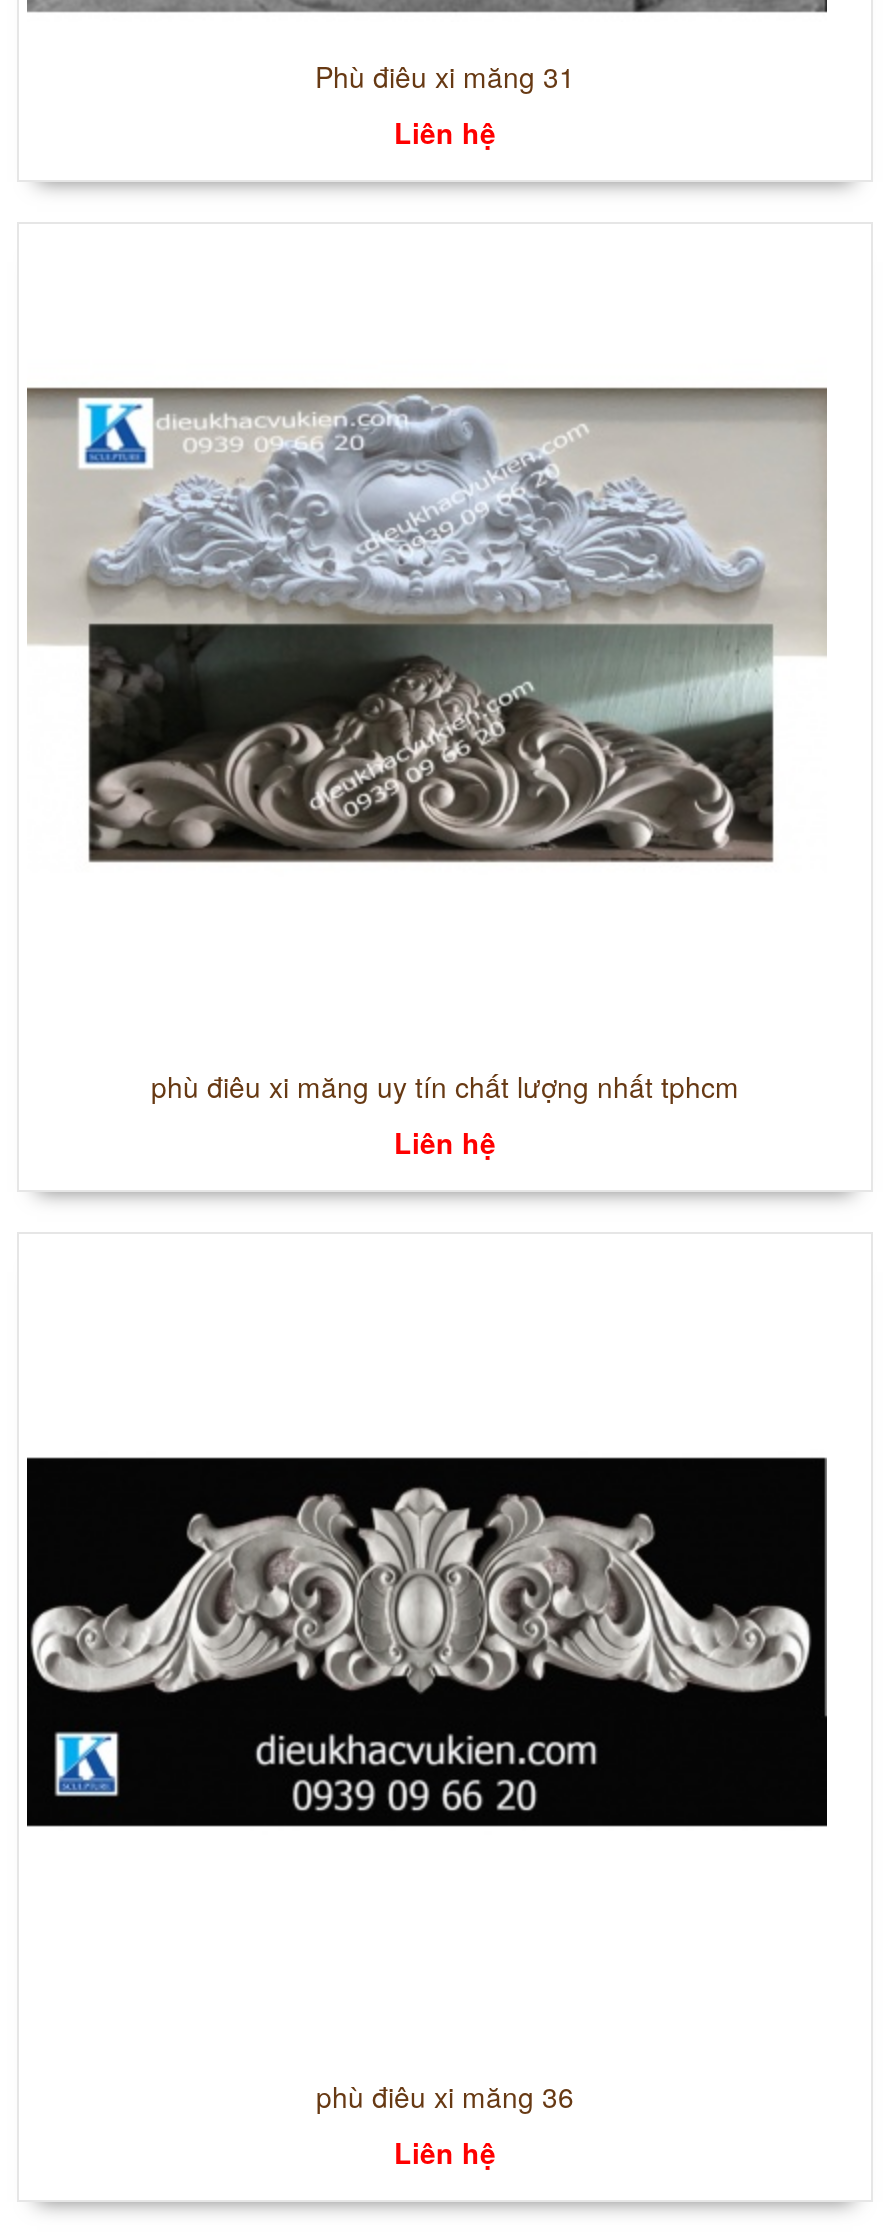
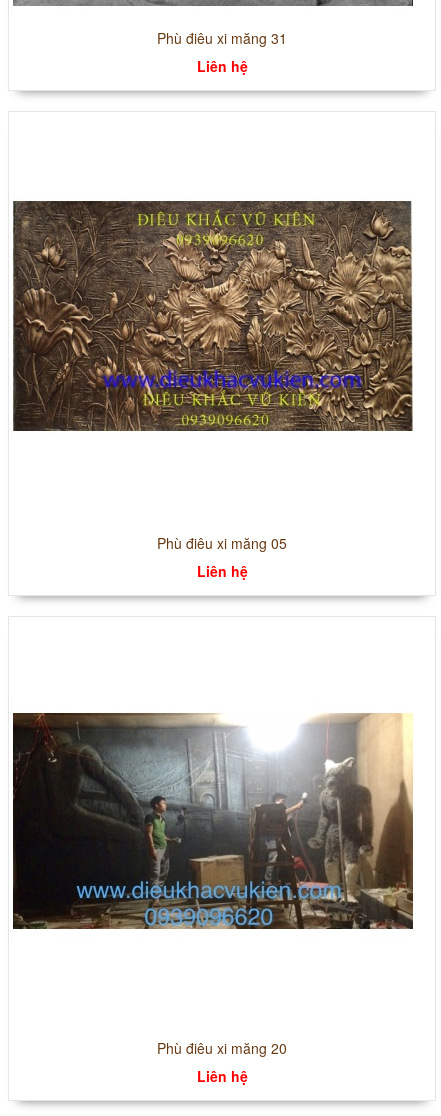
- [image]
+ [image]

- phù điêu xi măng uy tín chất lượng nhất tphcm
+ Phù điêu xi măng 05

- [image]
+ [image]

- phù điêu xi măng 36
+ Phù điêu xi măng 20
